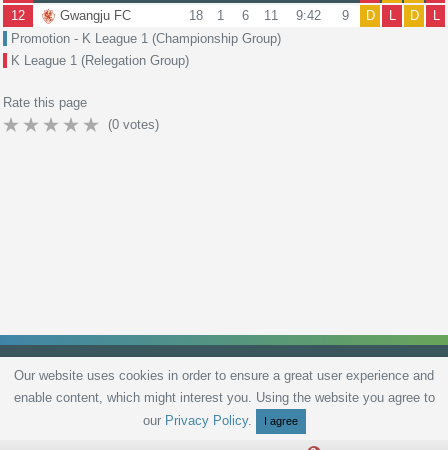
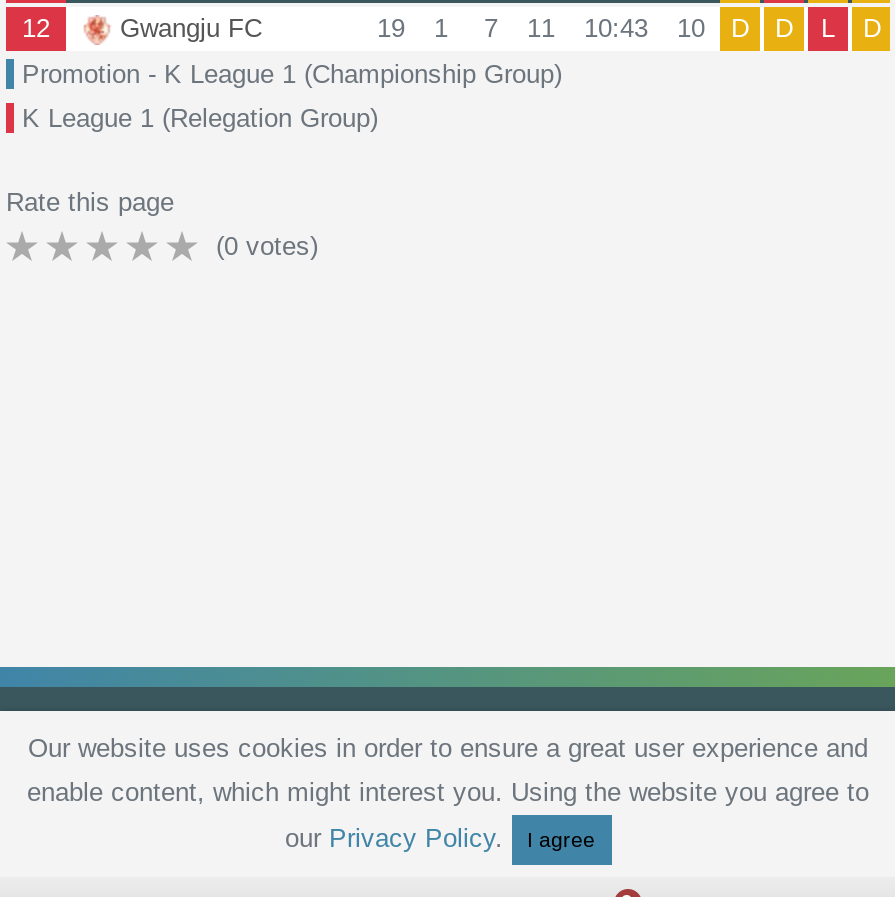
- 18
+ 19

- 6
+ 7

- 9:42
- 9
+ 10:43
+ 10
+ D

- L
